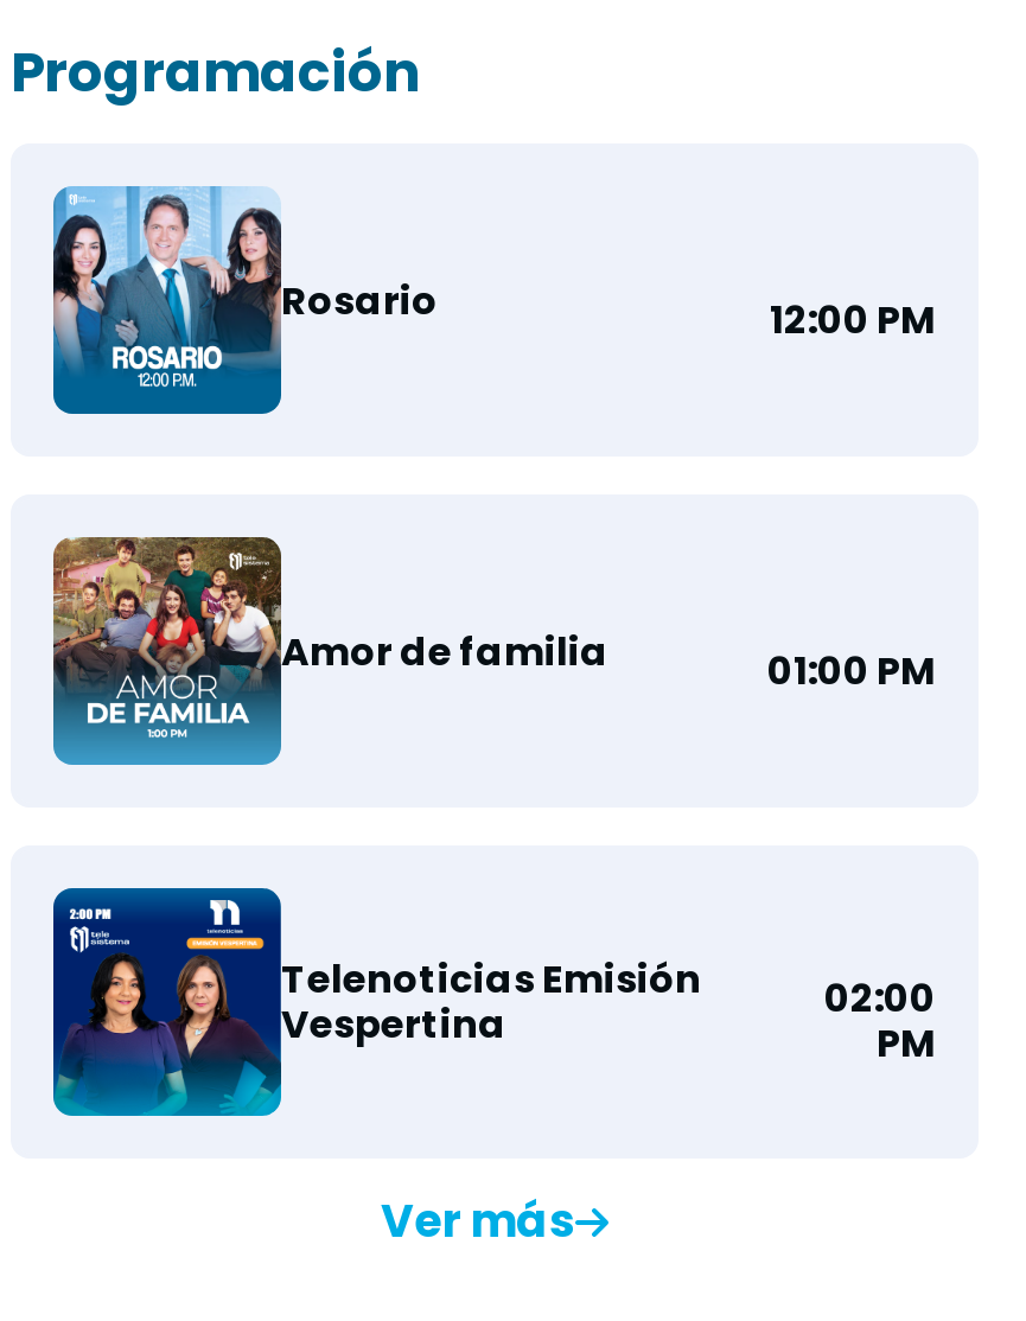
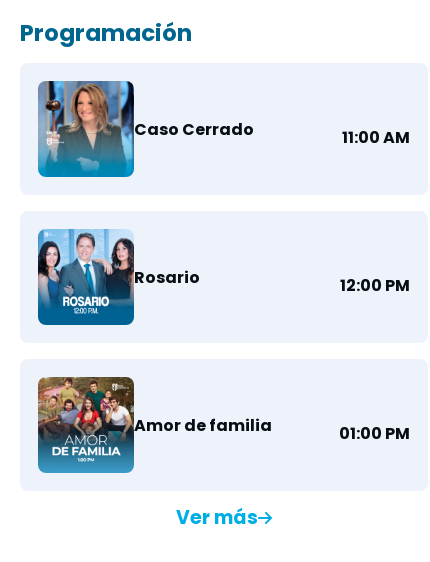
+ [image]
+ Caso Cerrado
+ 11:00 AM

moved down: [image] | Rosario | 12:00 PM | Amor de familia | 01:00 PM

- [image]
- Telenoticias Emisión
- Vespertina
- 02:00
- PM
